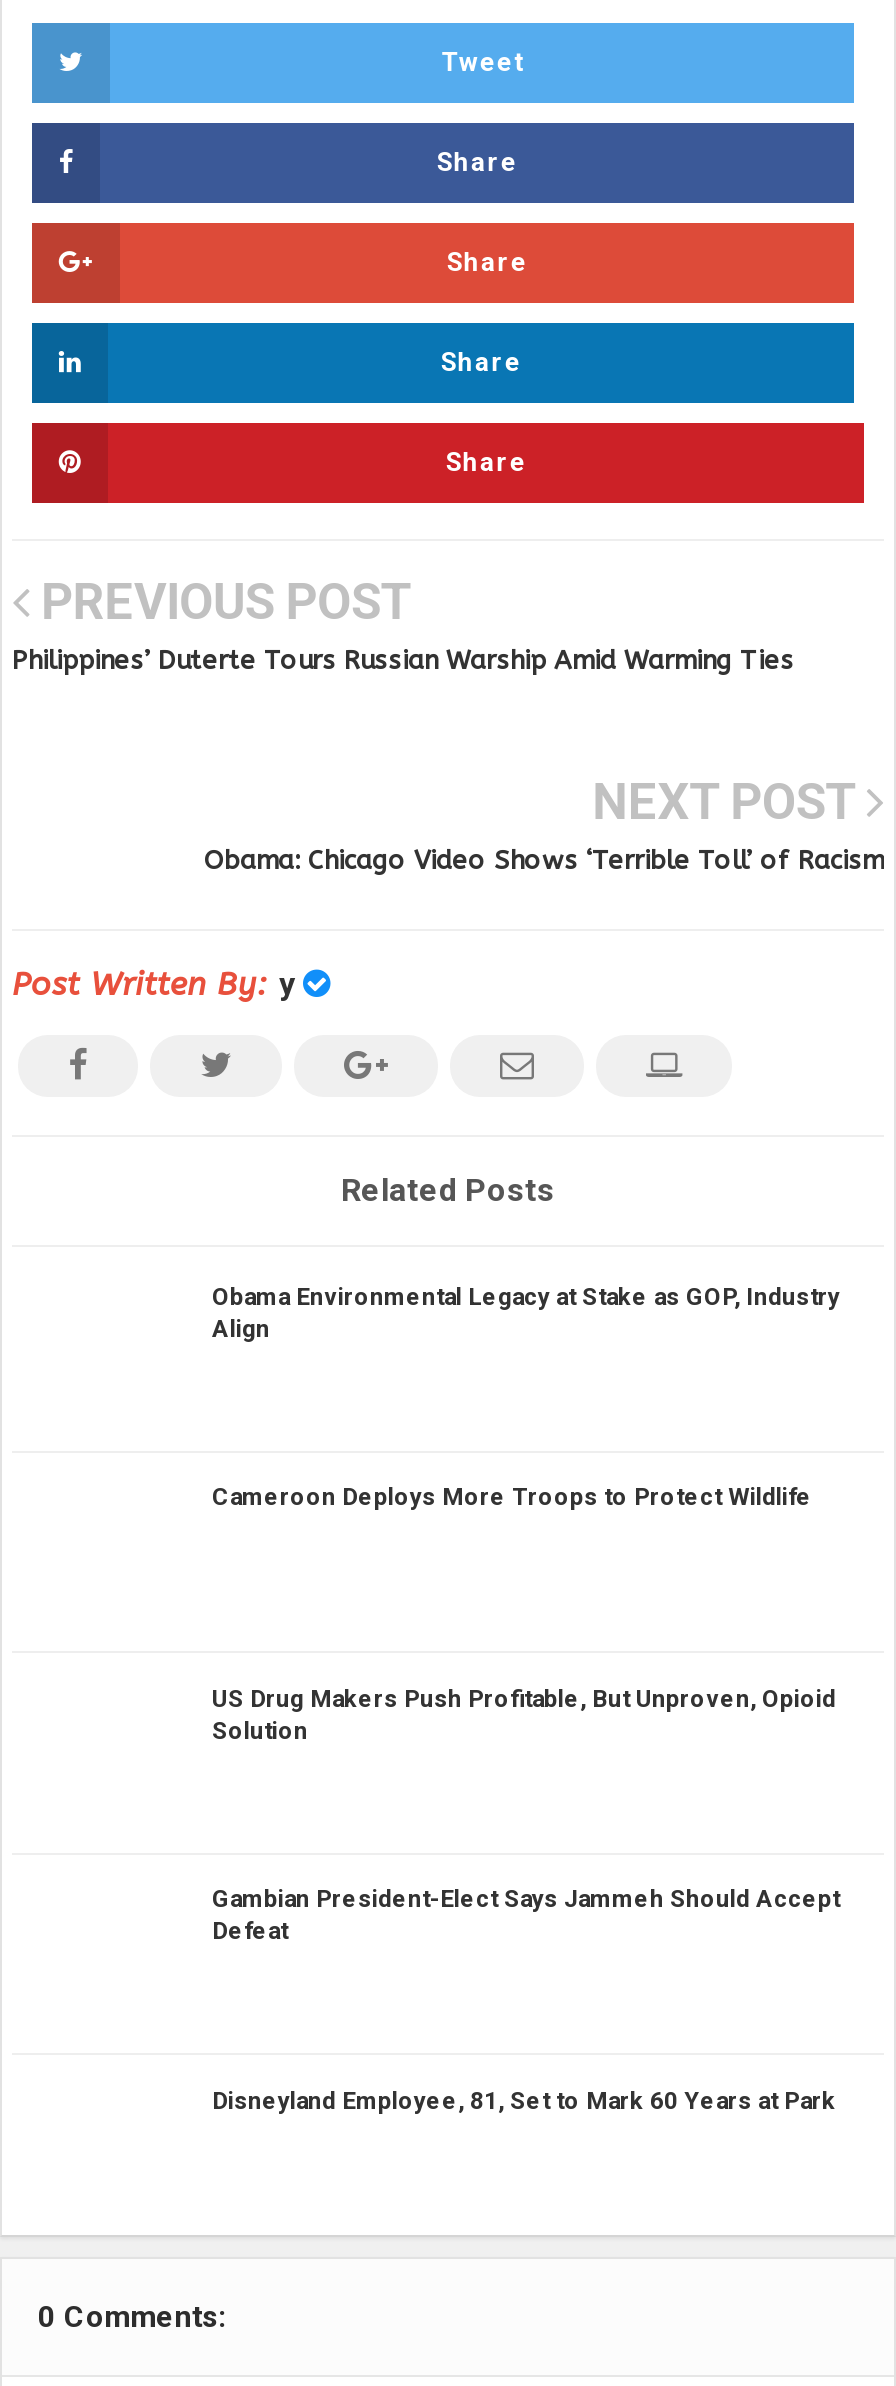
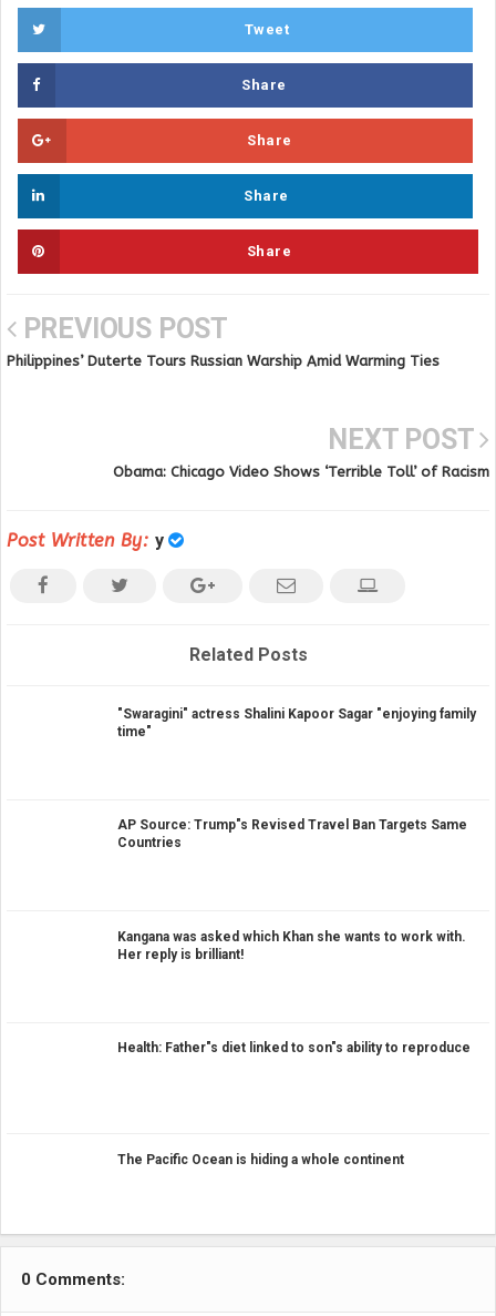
- Obama Environmental Legacy at Stake as GOP, Industry
- Align
+ "Swaragini" actress Shalini Kapoor Sagar "enjoying family
+ time"

- Cameroon Deploys More Troops to Protect Wildlife
+ AP Source: Trump"s Revised Travel Ban Targets Same
+ Countries

- US Drug Makers Push Profitable, But Unproven, Opioid
- Solution
+ Kangana was asked which Khan she wants to work with.
+ Her reply is brilliant!

- Gambian President-Elect Says Jammeh Should Accept
- Defeat
+ Health: Father"s diet linked to son"s ability to reproduce

- Disneyland Employee, 81, Set to Mark 60 Years at Park
+ The Pacific Ocean is hiding a whole continent
